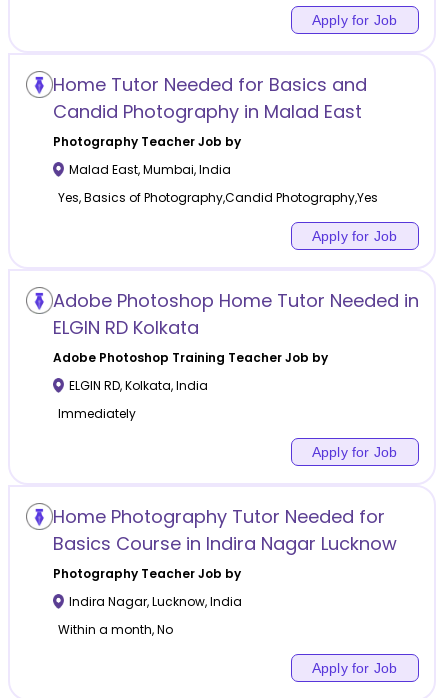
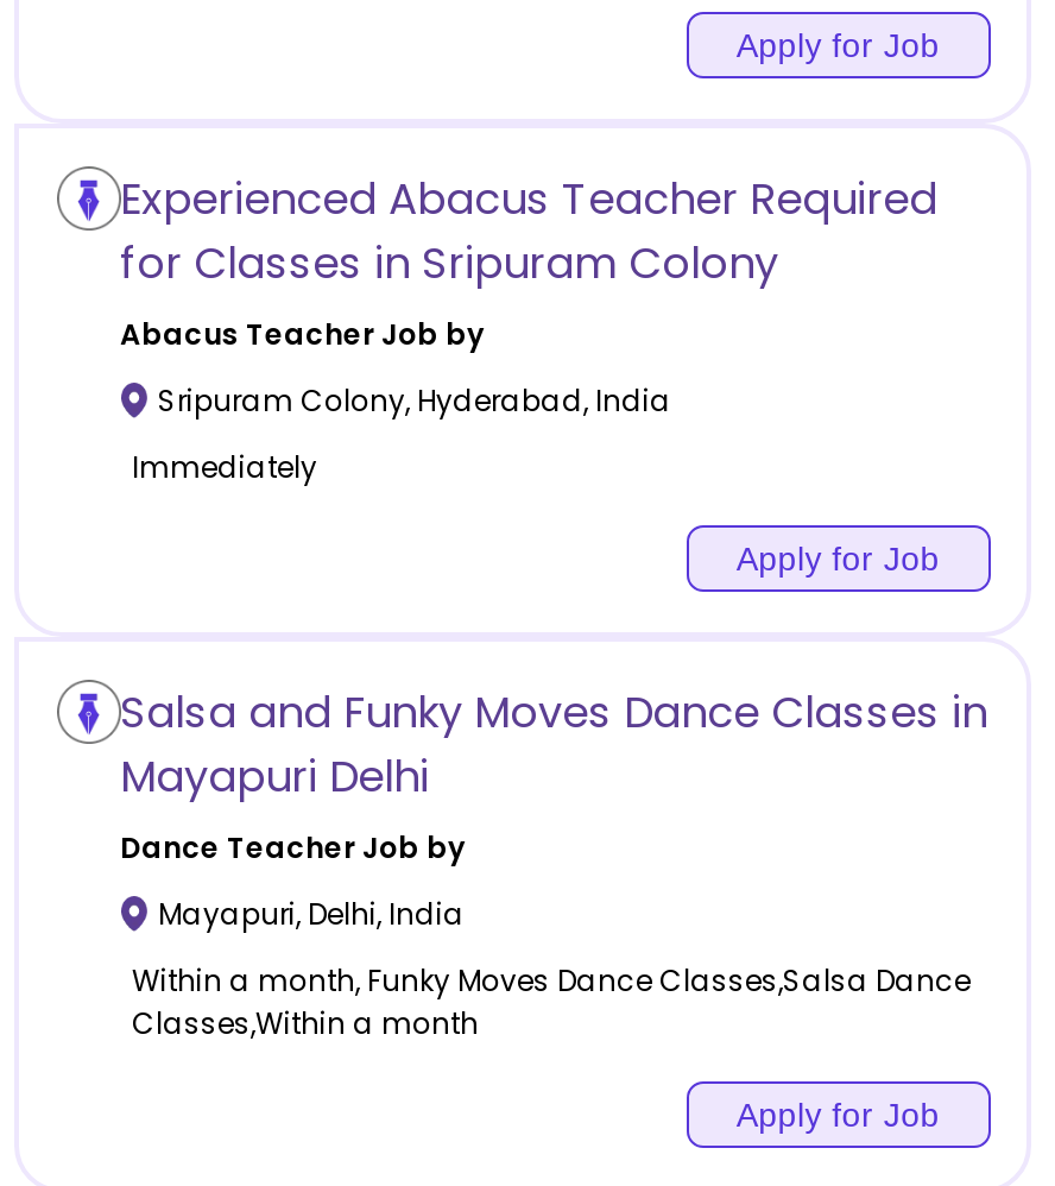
- Home Tutor Needed for Basics and
- Candid Photography in Malad East
- Photography Teacher Job by
- Malad East, Mumbai, India
- Yes, Basics of Photography,Candid Photography,Yes
- Apply for Job
- Adobe Photoshop Home Tutor Needed in
- ELGIN RD Kolkata
- Adobe Photoshop Training Teacher Job by
- ELGIN RD, Kolkata, India
+ Experienced Abacus Teacher Required
+ for Classes in Sripuram Colony
+ Abacus Teacher Job by
+ Sripuram Colony, Hyderabad, India

moved up: Immediately | Apply for Job

- Home Photography Tutor Needed for
- Basics Course in Indira Nagar Lucknow
- Photography Teacher Job by
+ Salsa and Funky Moves Dance Classes in
+ Mayapuri Delhi
+ Dance Teacher Job by

- Indira Nagar, Lucknow, India
+ Mayapuri, Delhi, India

- Within a month, No
+ Within a month, Funky Moves Dance Classes,Salsa Dance
+ Classes,Within a month
